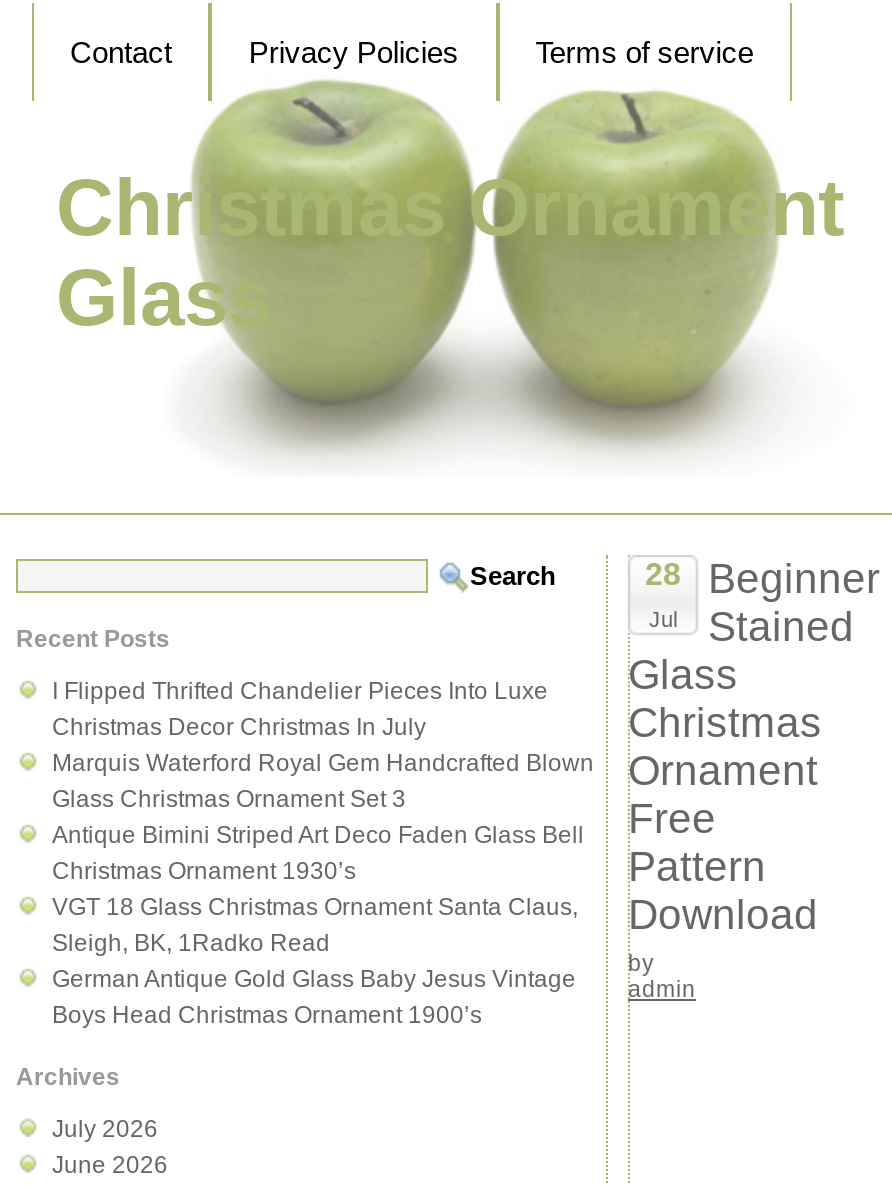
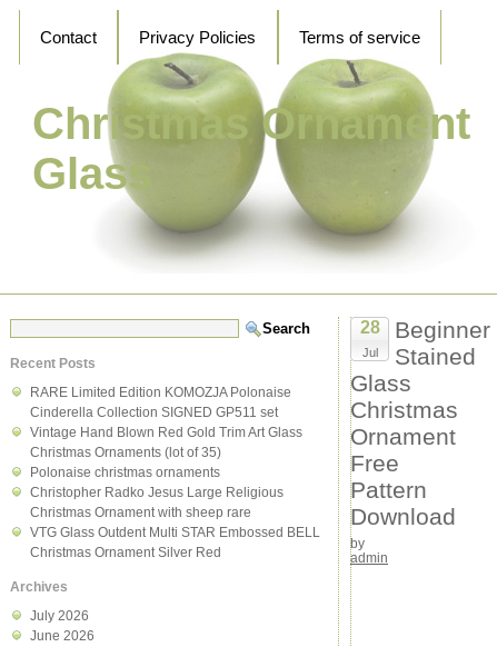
- I Flipped Thrifted Chandelier Pieces Into Luxe
- Christmas Decor Christmas In July
- Marquis Waterford Royal Gem Handcrafted Blown
- Glass Christmas Ornament Set 3
- Antique Bimini Striped Art Deco Faden Glass Bell
- Christmas Ornament 1930’s
- VGT 18 Glass Christmas Ornament Santa Claus,
- Sleigh, BK, 1Radko Read
- German Antique Gold Glass Baby Jesus Vintage
- Boys Head Christmas Ornament 1900’s
+ RARE Limited Edition KOMOZJA Polonaise
+ Cinderella Collection SIGNED GP511 set
+ Vintage Hand Blown Red Gold Trim Art Glass
+ Christmas Ornaments (lot of 35)
+ Polonaise christmas ornaments
+ Christopher Radko Jesus Large Religious
+ Christmas Ornament with sheep rare
+ VTG Glass Outdent Multi STAR Embossed BELL
+ Christmas Ornament Silver Red
